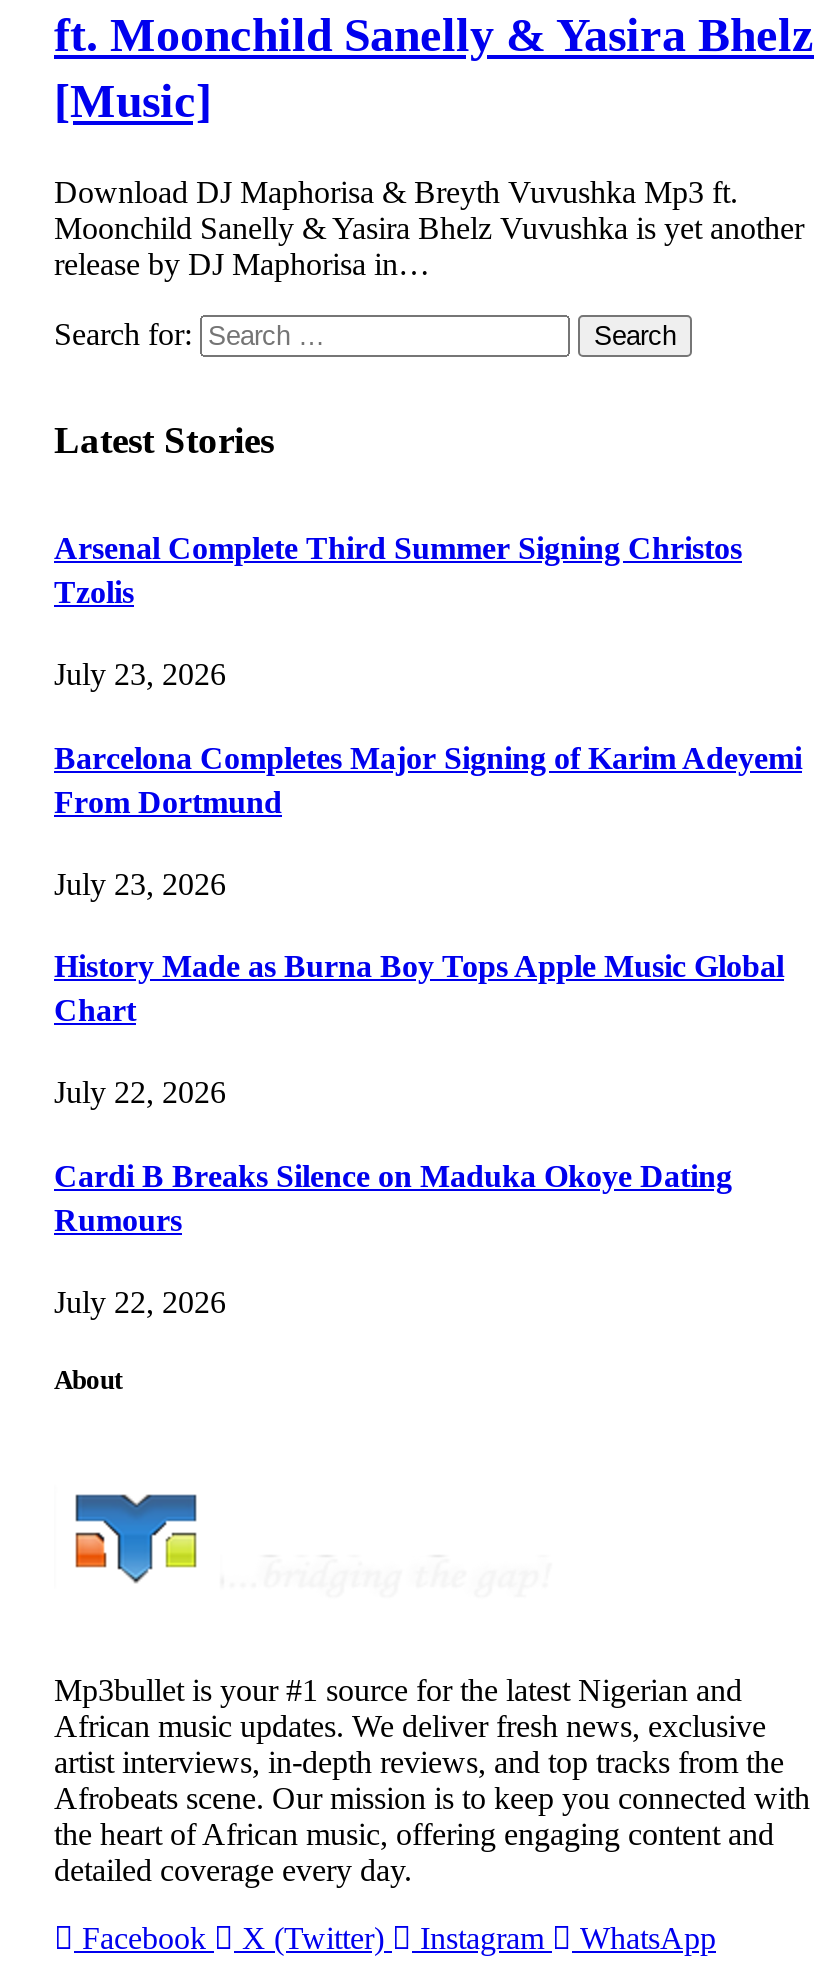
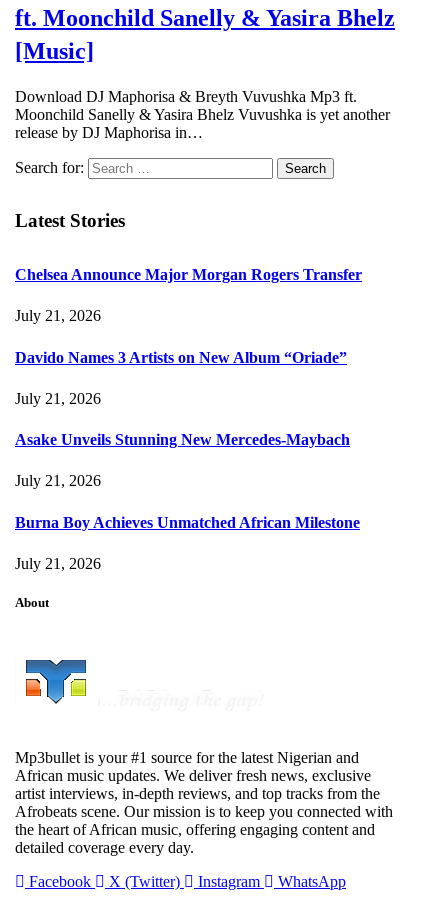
- Arsenal Complete Third Summer Signing Christos
- Tzolis
+ Chelsea Announce Major Morgan Rogers Transfer

- July 23, 2026
+ July 21, 2026

- Barcelona Completes Major Signing of Karim Adeyemi
- From Dortmund
+ Davido Names 3 Artists on New Album “Oriade”

- July 23, 2026
+ July 21, 2026

- History Made as Burna Boy Tops Apple Music Global
- Chart
+ Asake Unveils Stunning New Mercedes-Maybach

- July 22, 2026
+ July 21, 2026

- Cardi B Breaks Silence on Maduka Okoye Dating
- Rumours
+ Burna Boy Achieves Unmatched African Milestone

- July 22, 2026
+ July 21, 2026
